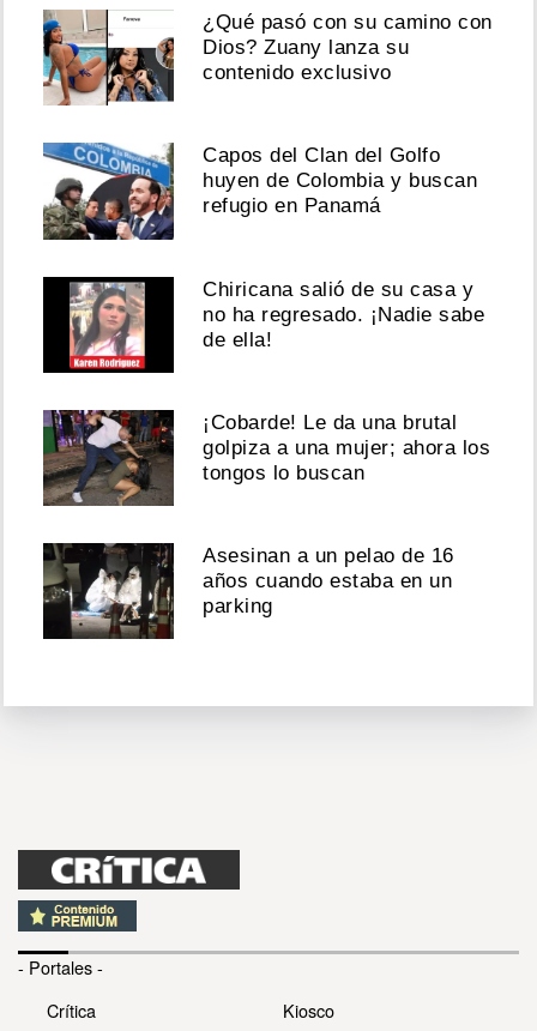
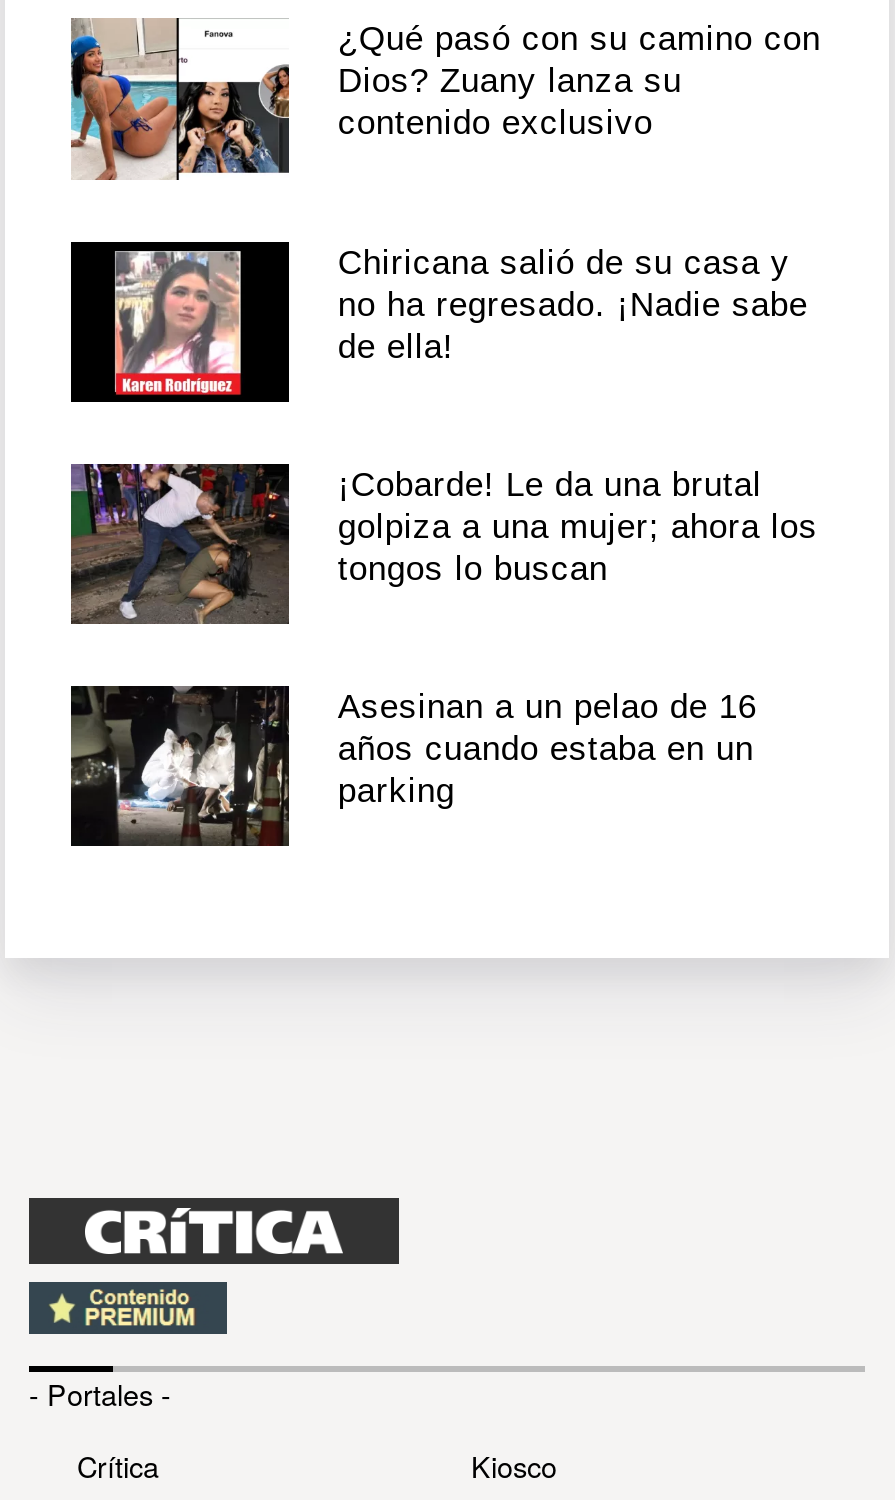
- [image]
- Capos del Clan del Golfo
- huyen de Colombia y buscan
- refugio en Panamá
